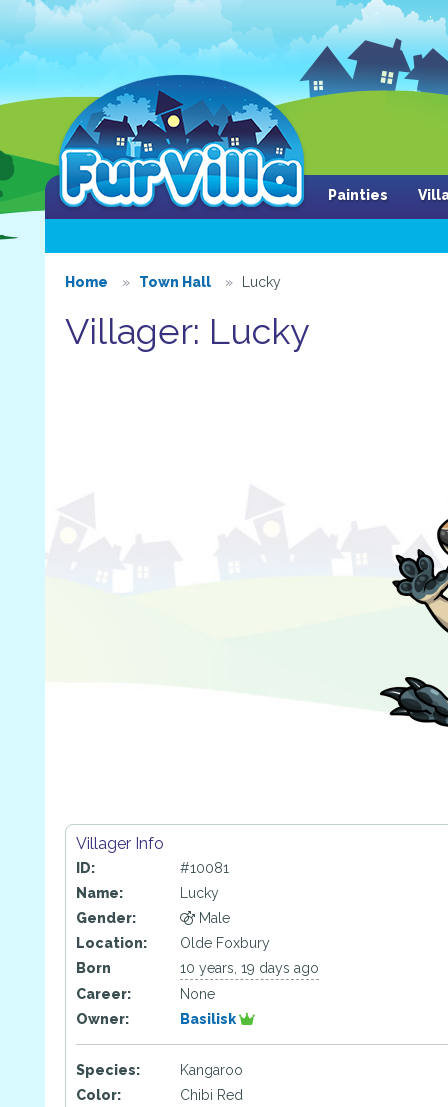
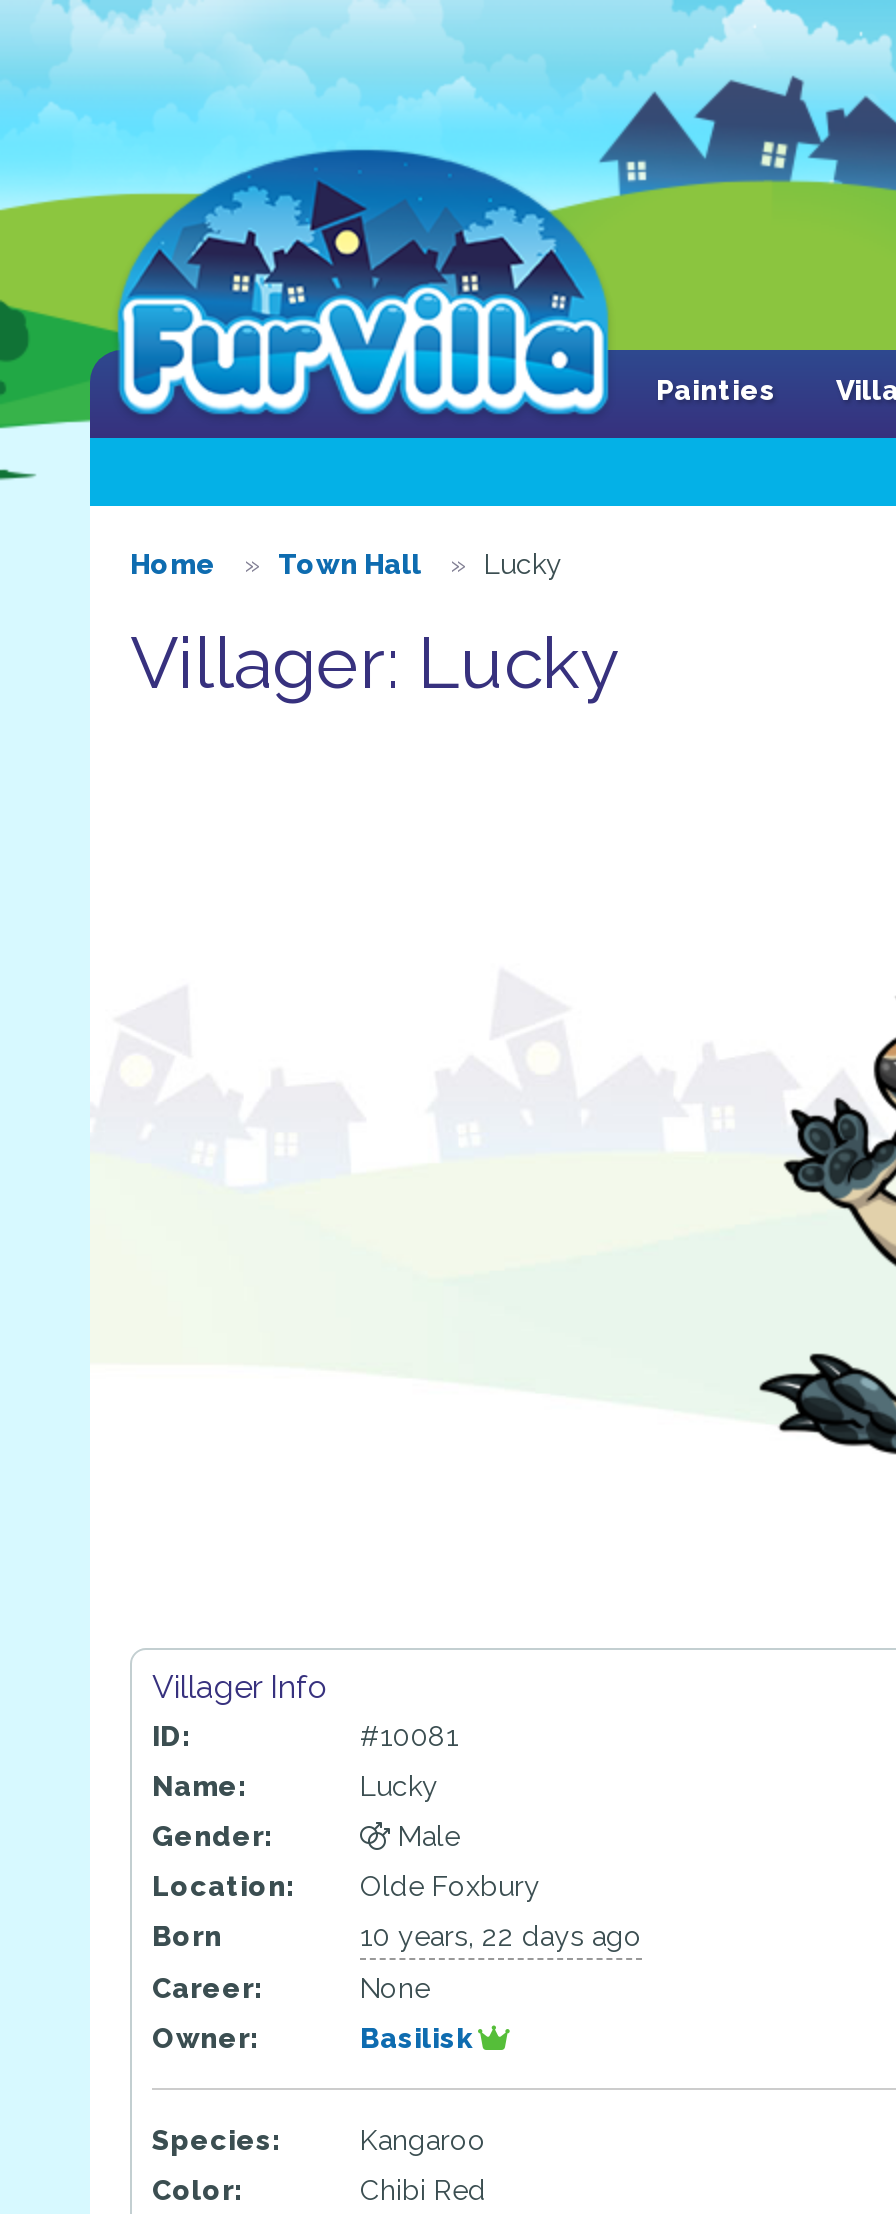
- 10 years, 19 days ago
+ 10 years, 22 days ago
